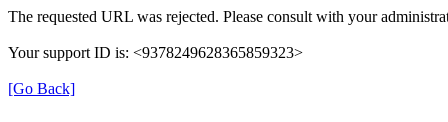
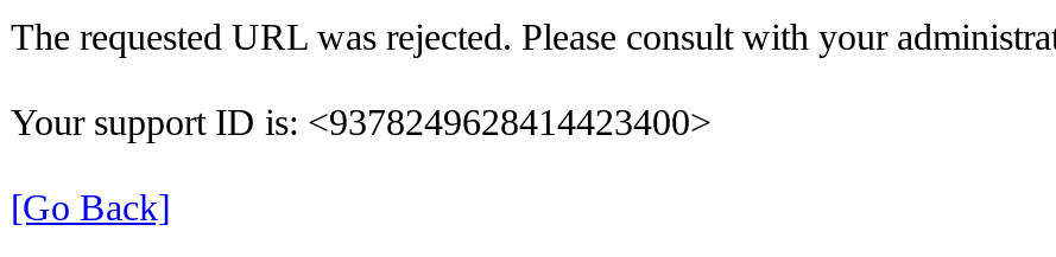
- Your support ID is: <9378249628365859323>
+ Your support ID is: <9378249628414423400>
